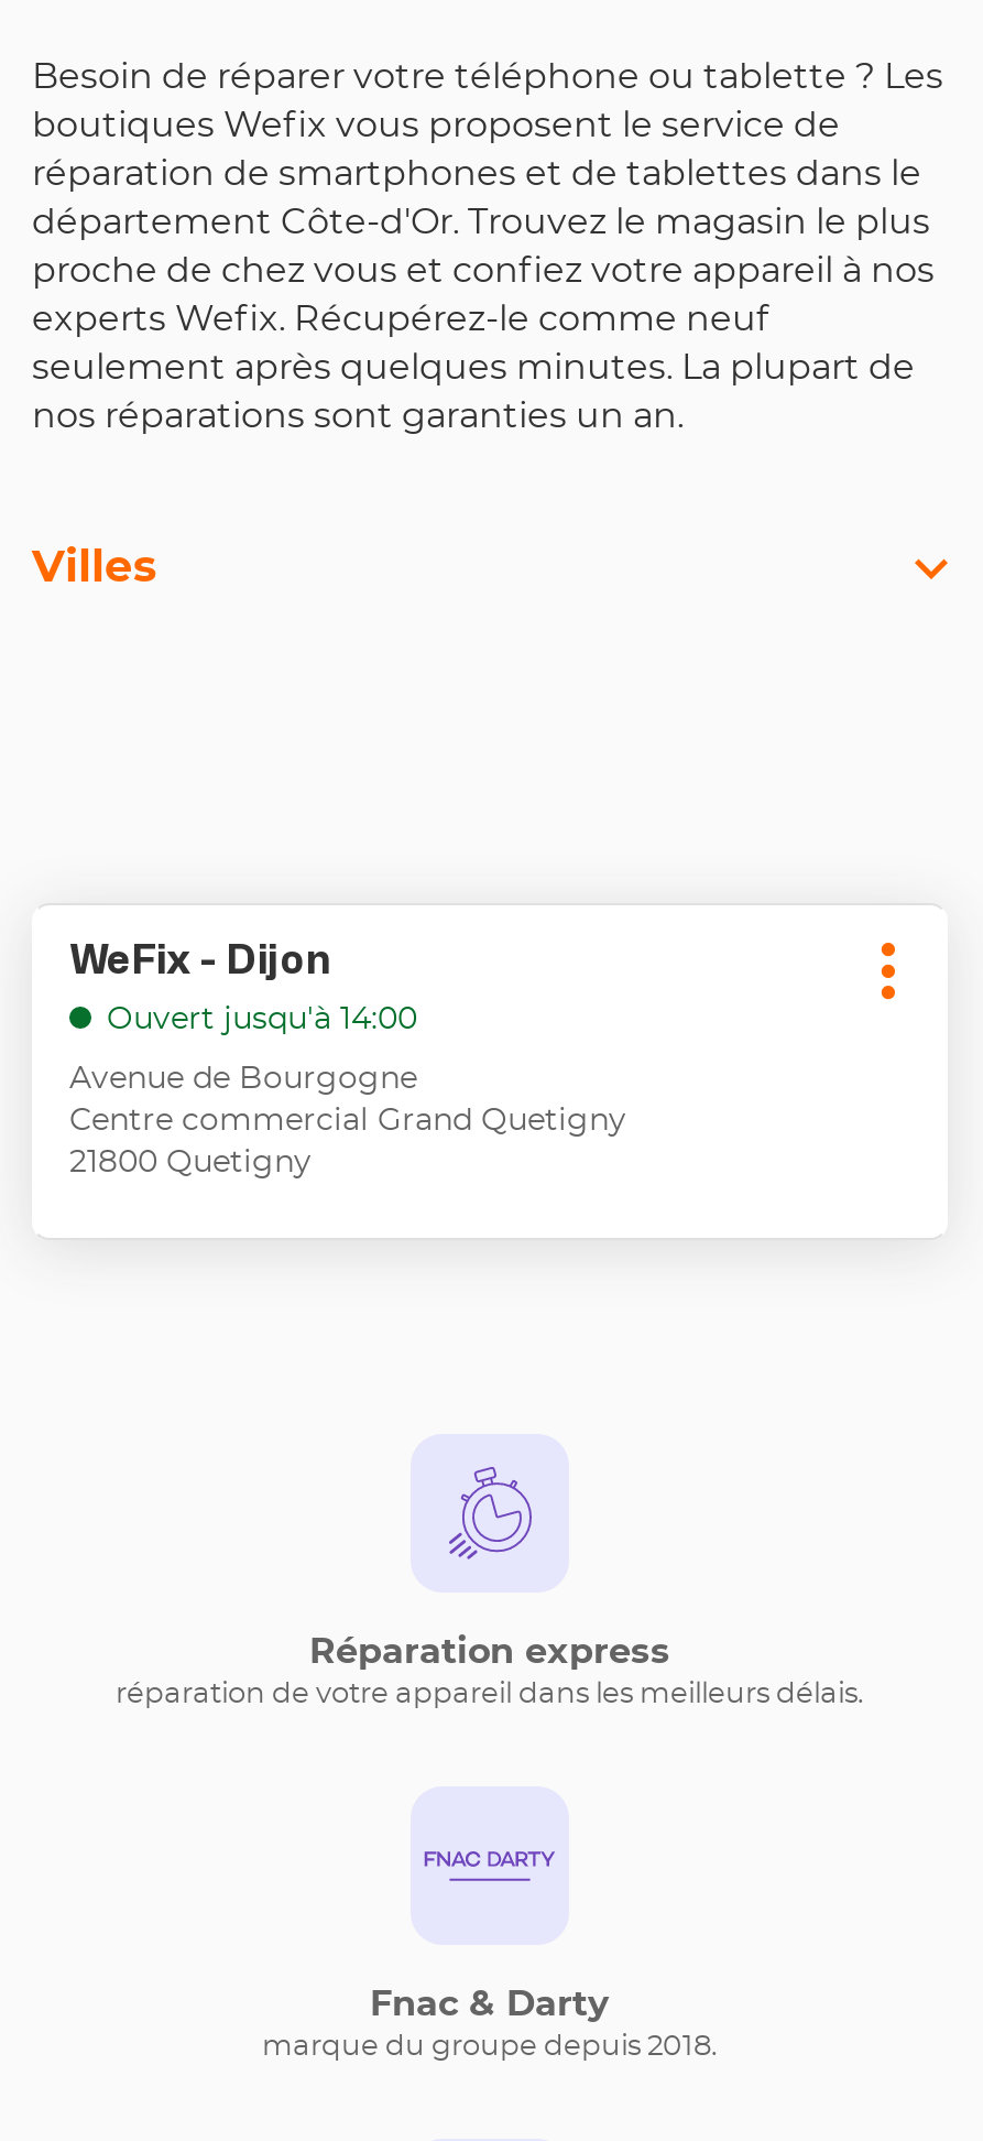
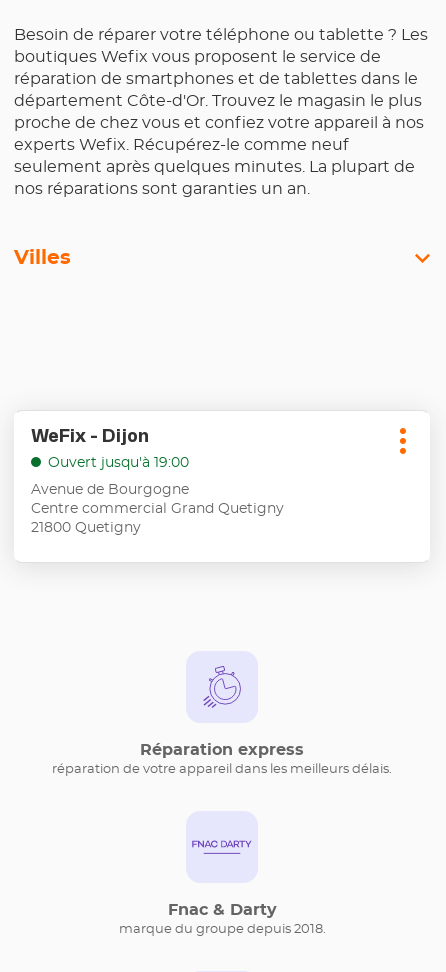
- Ouvert jusqu'à 14:00
+ Ouvert jusqu'à 19:00
